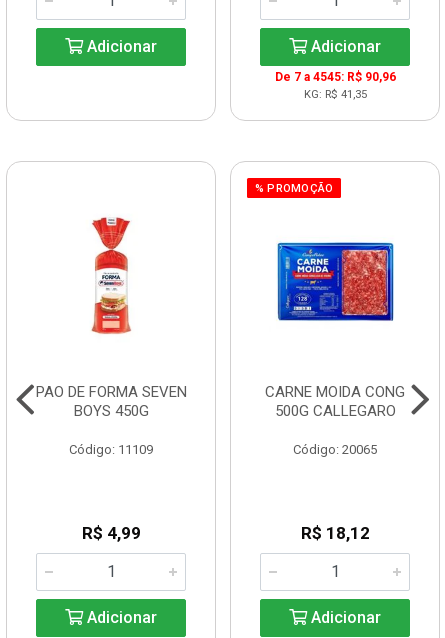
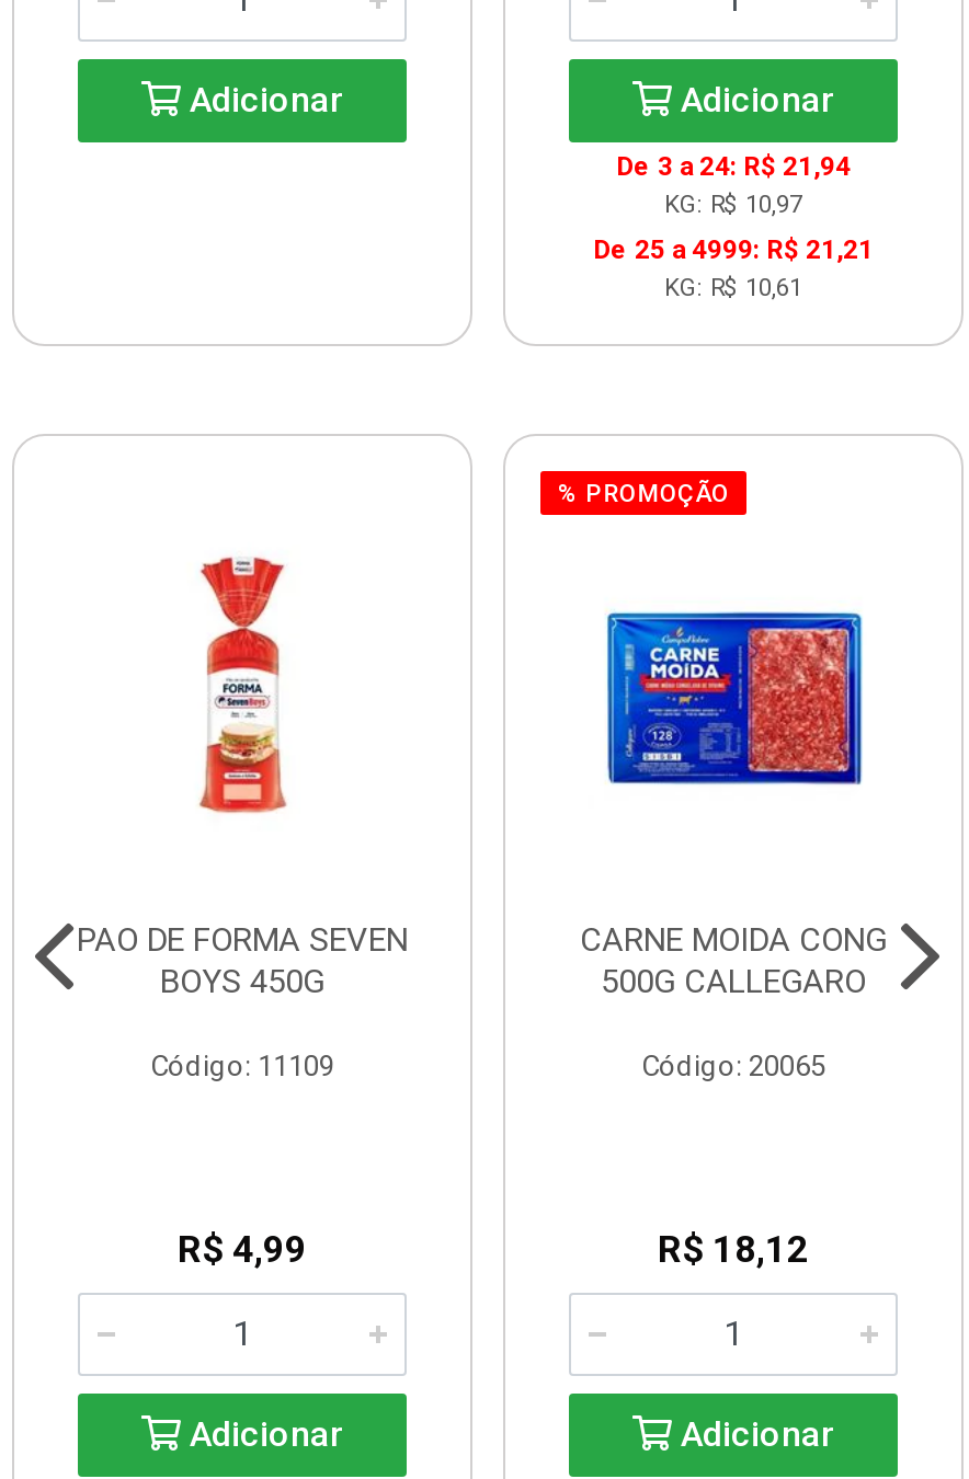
- De 7 a 4545: R$ 90,96
- KG: R$ 41,35
+ De 3 a 24: R$ 21,94
+ KG: R$ 10,97
+ De 25 a 4999: R$ 21,21
+ KG: R$ 10,61
